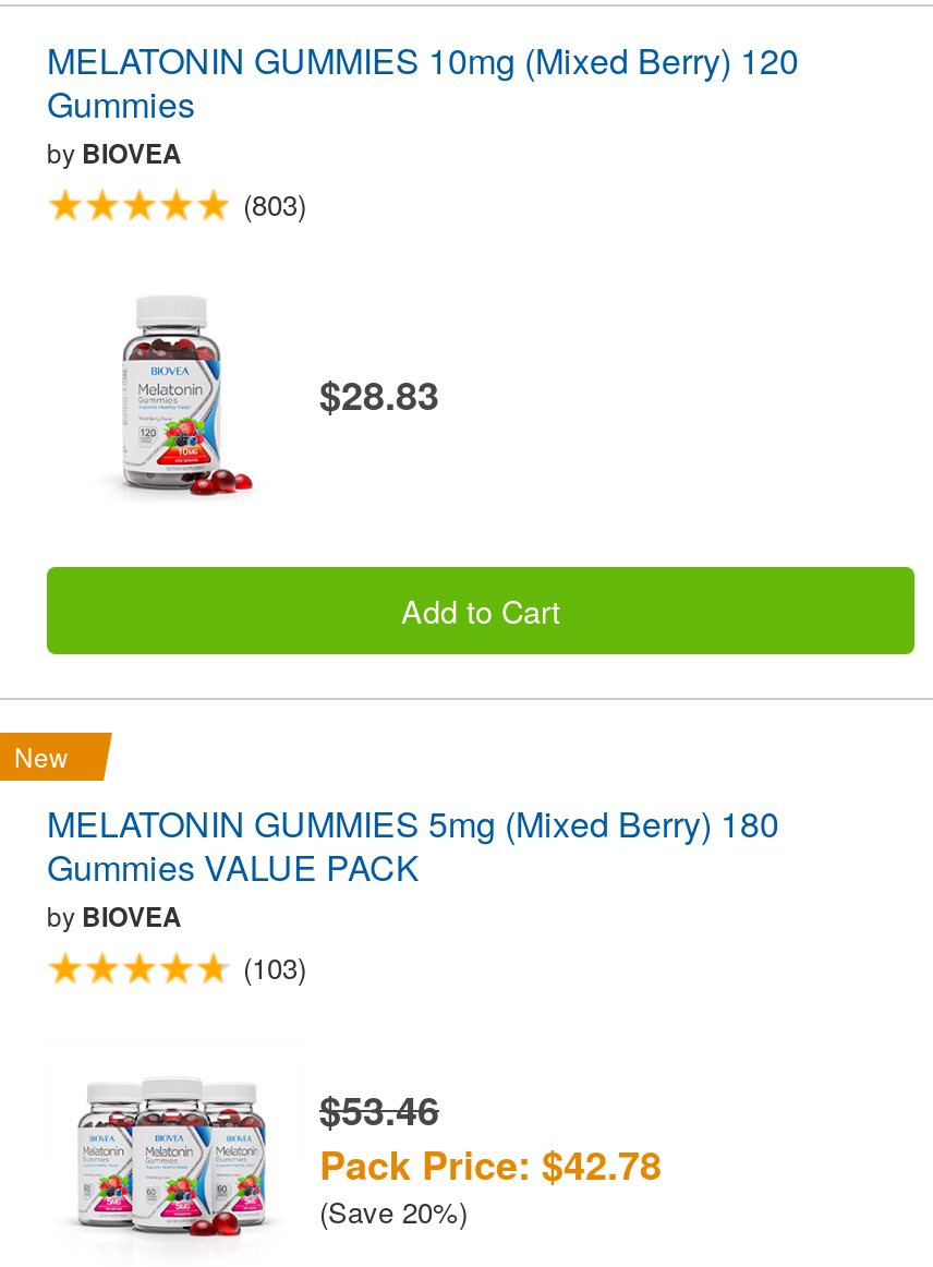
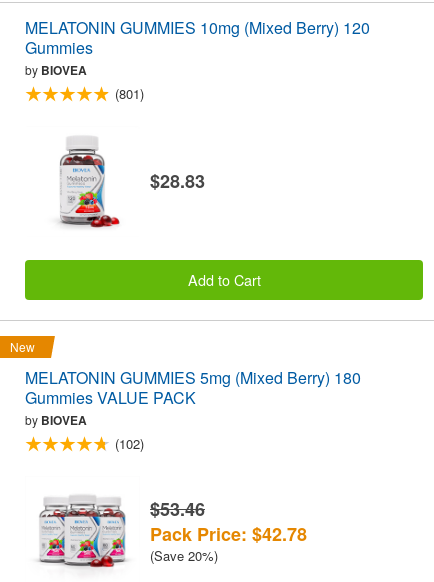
- (803)
+ (801)

- (103)
+ (102)
